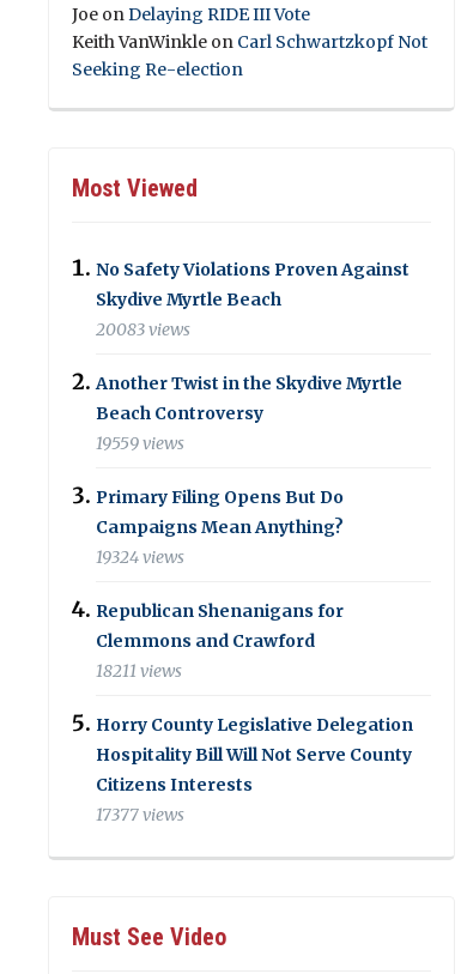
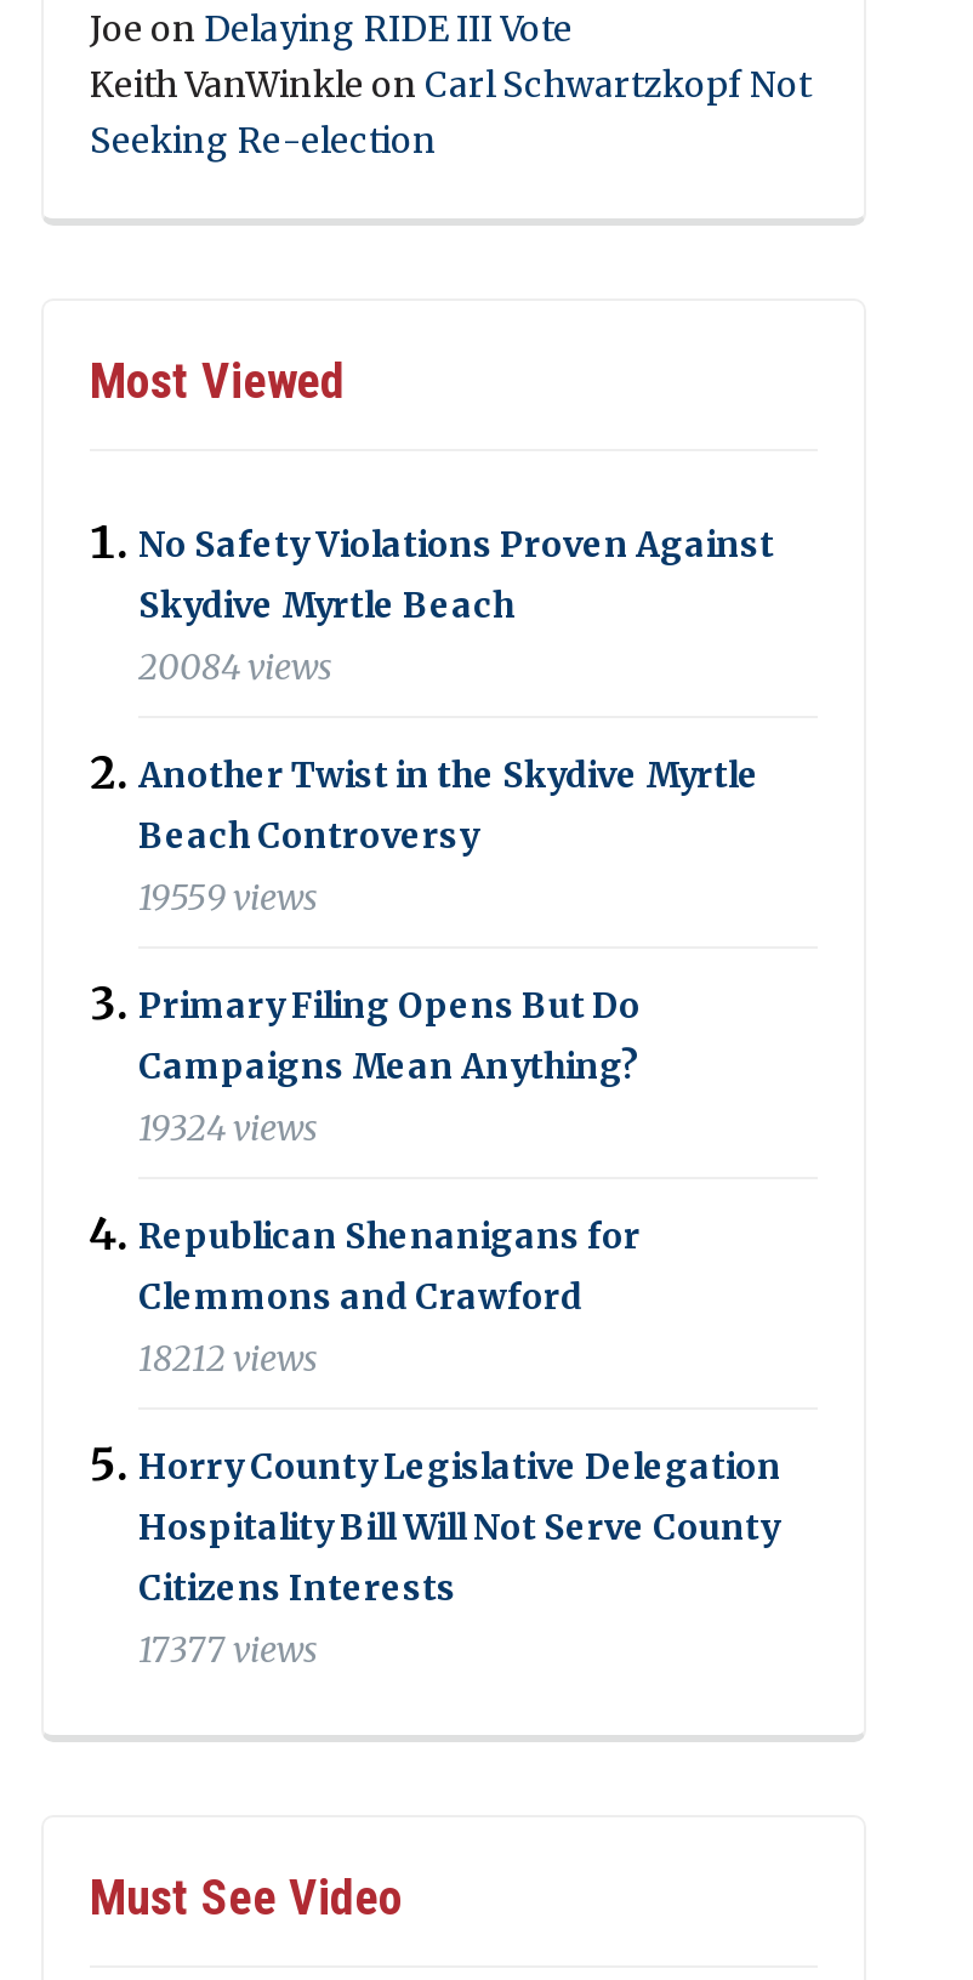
- 20083 views
+ 20084 views

- 18211 views
+ 18212 views
